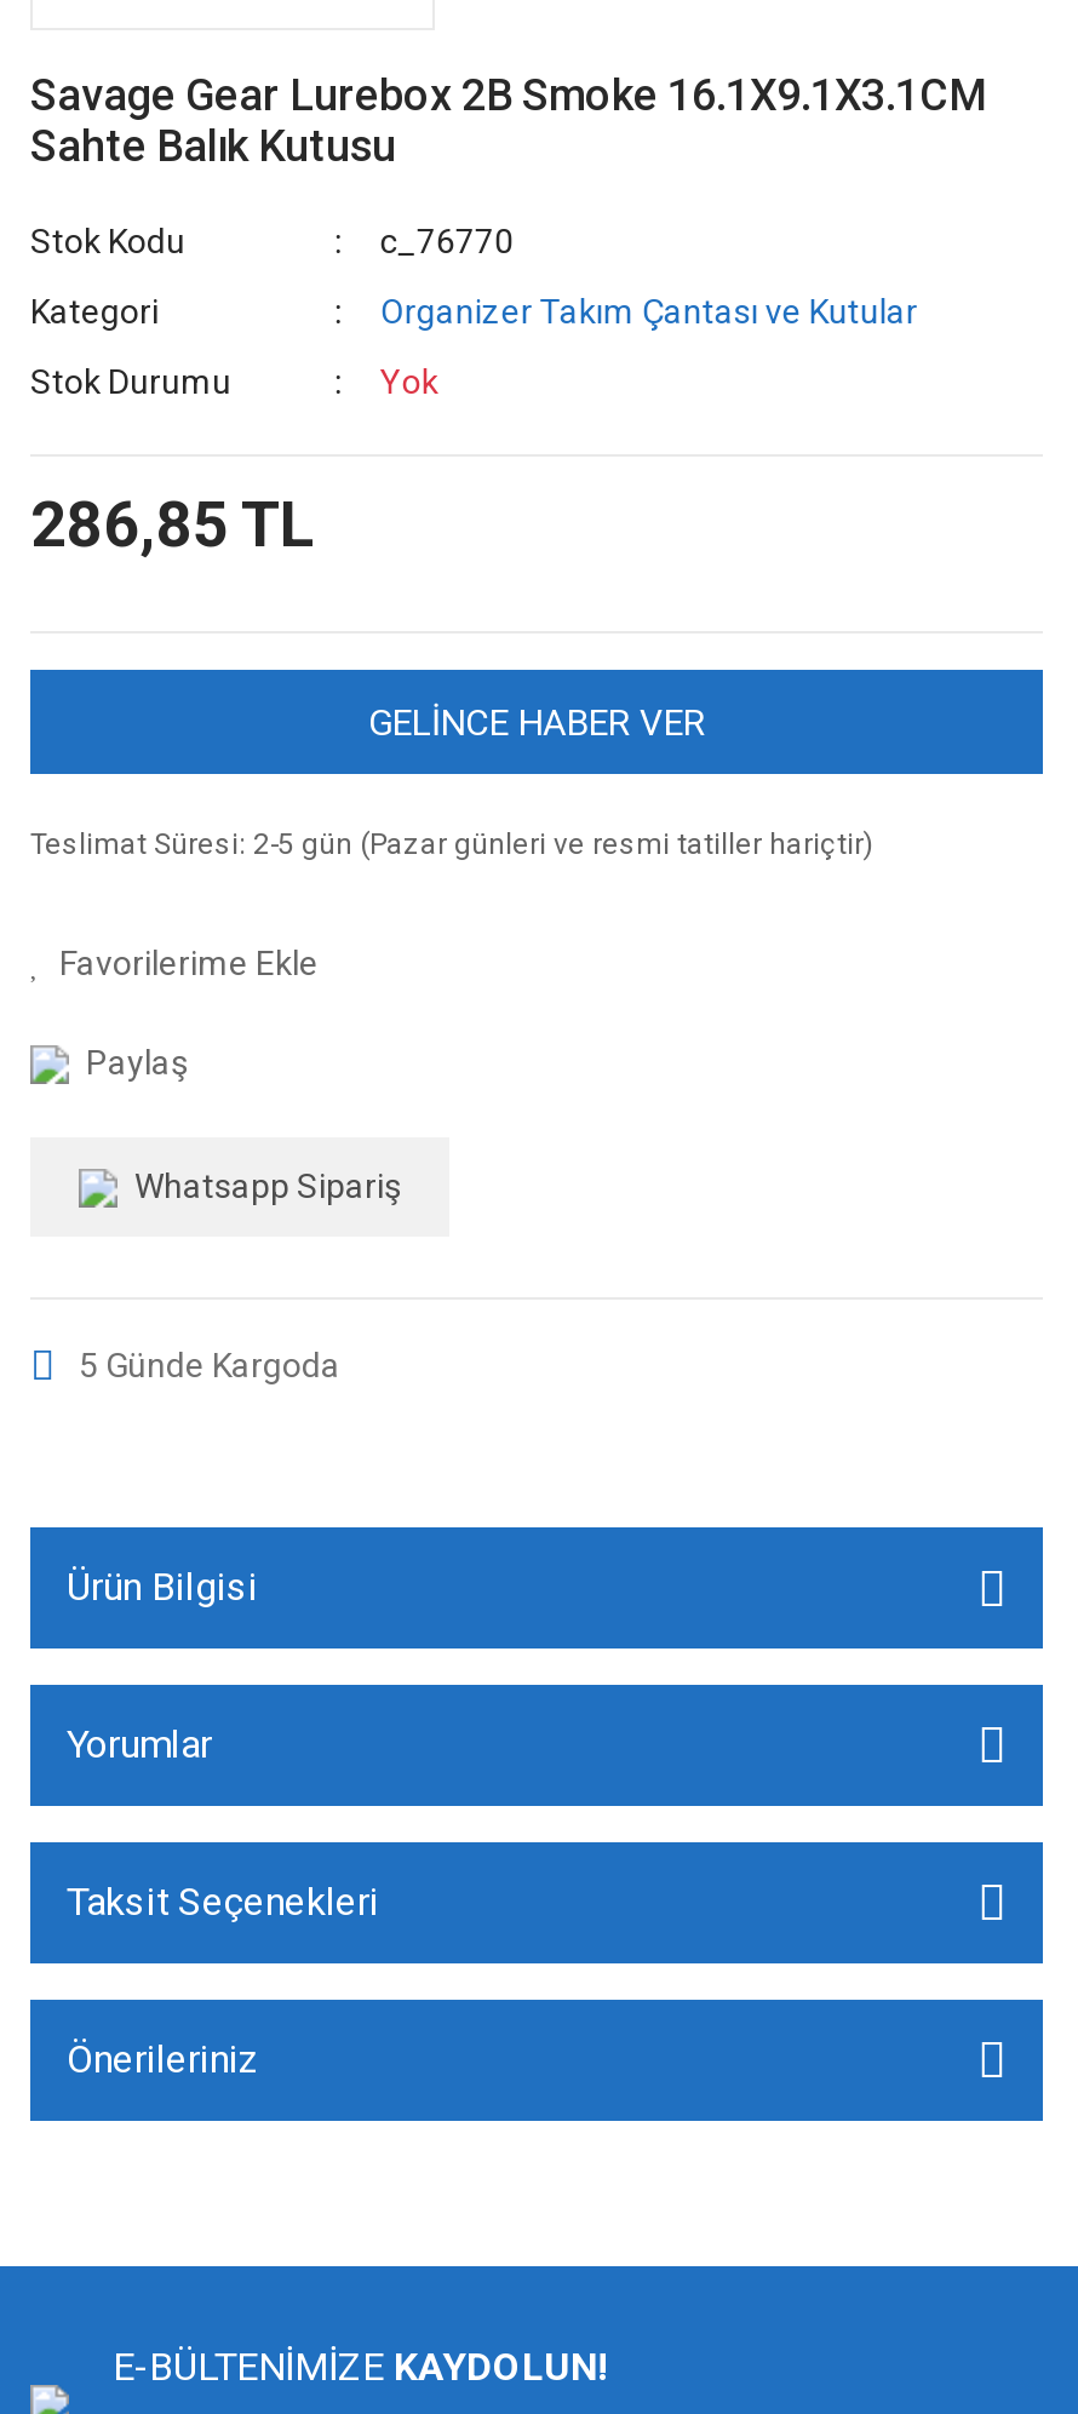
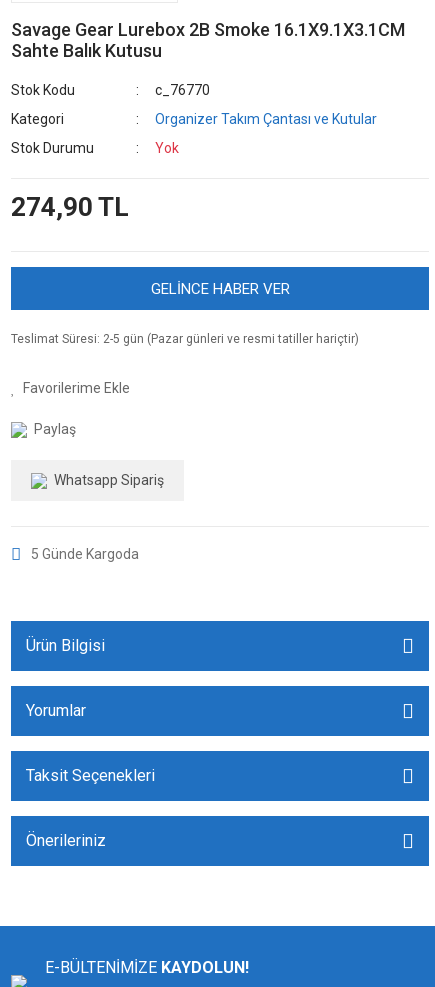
- 286,85 TL
+ 274,90 TL
